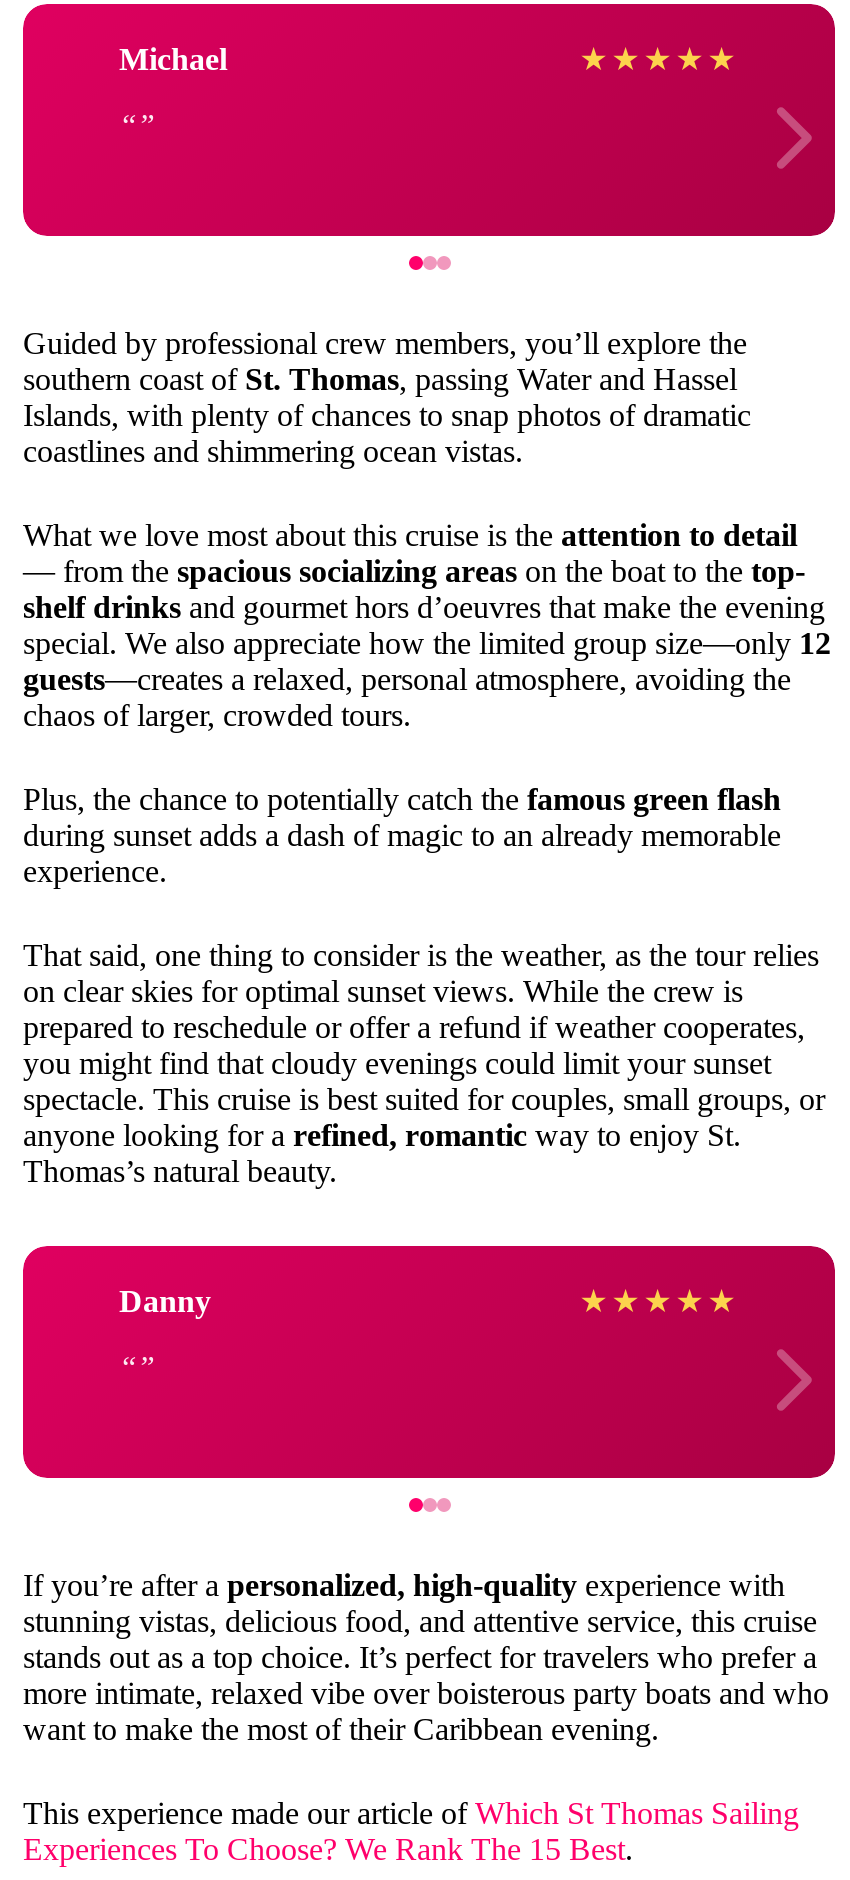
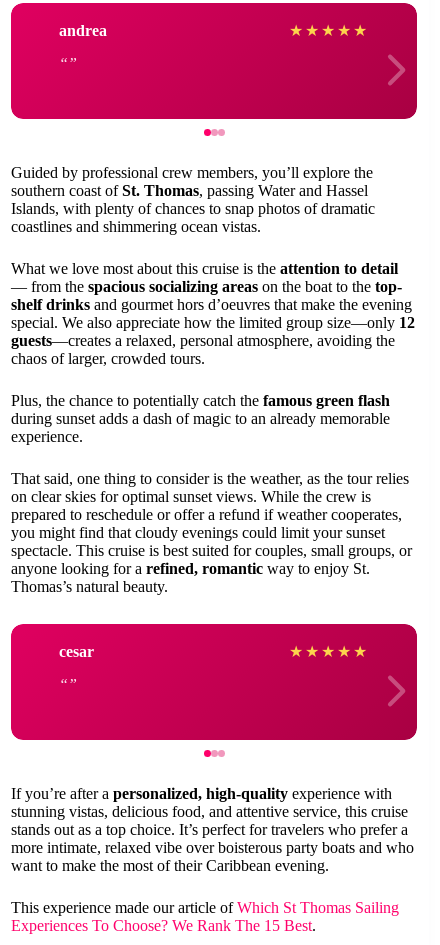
- Michael
+ andrea

- Danny
+ cesar
